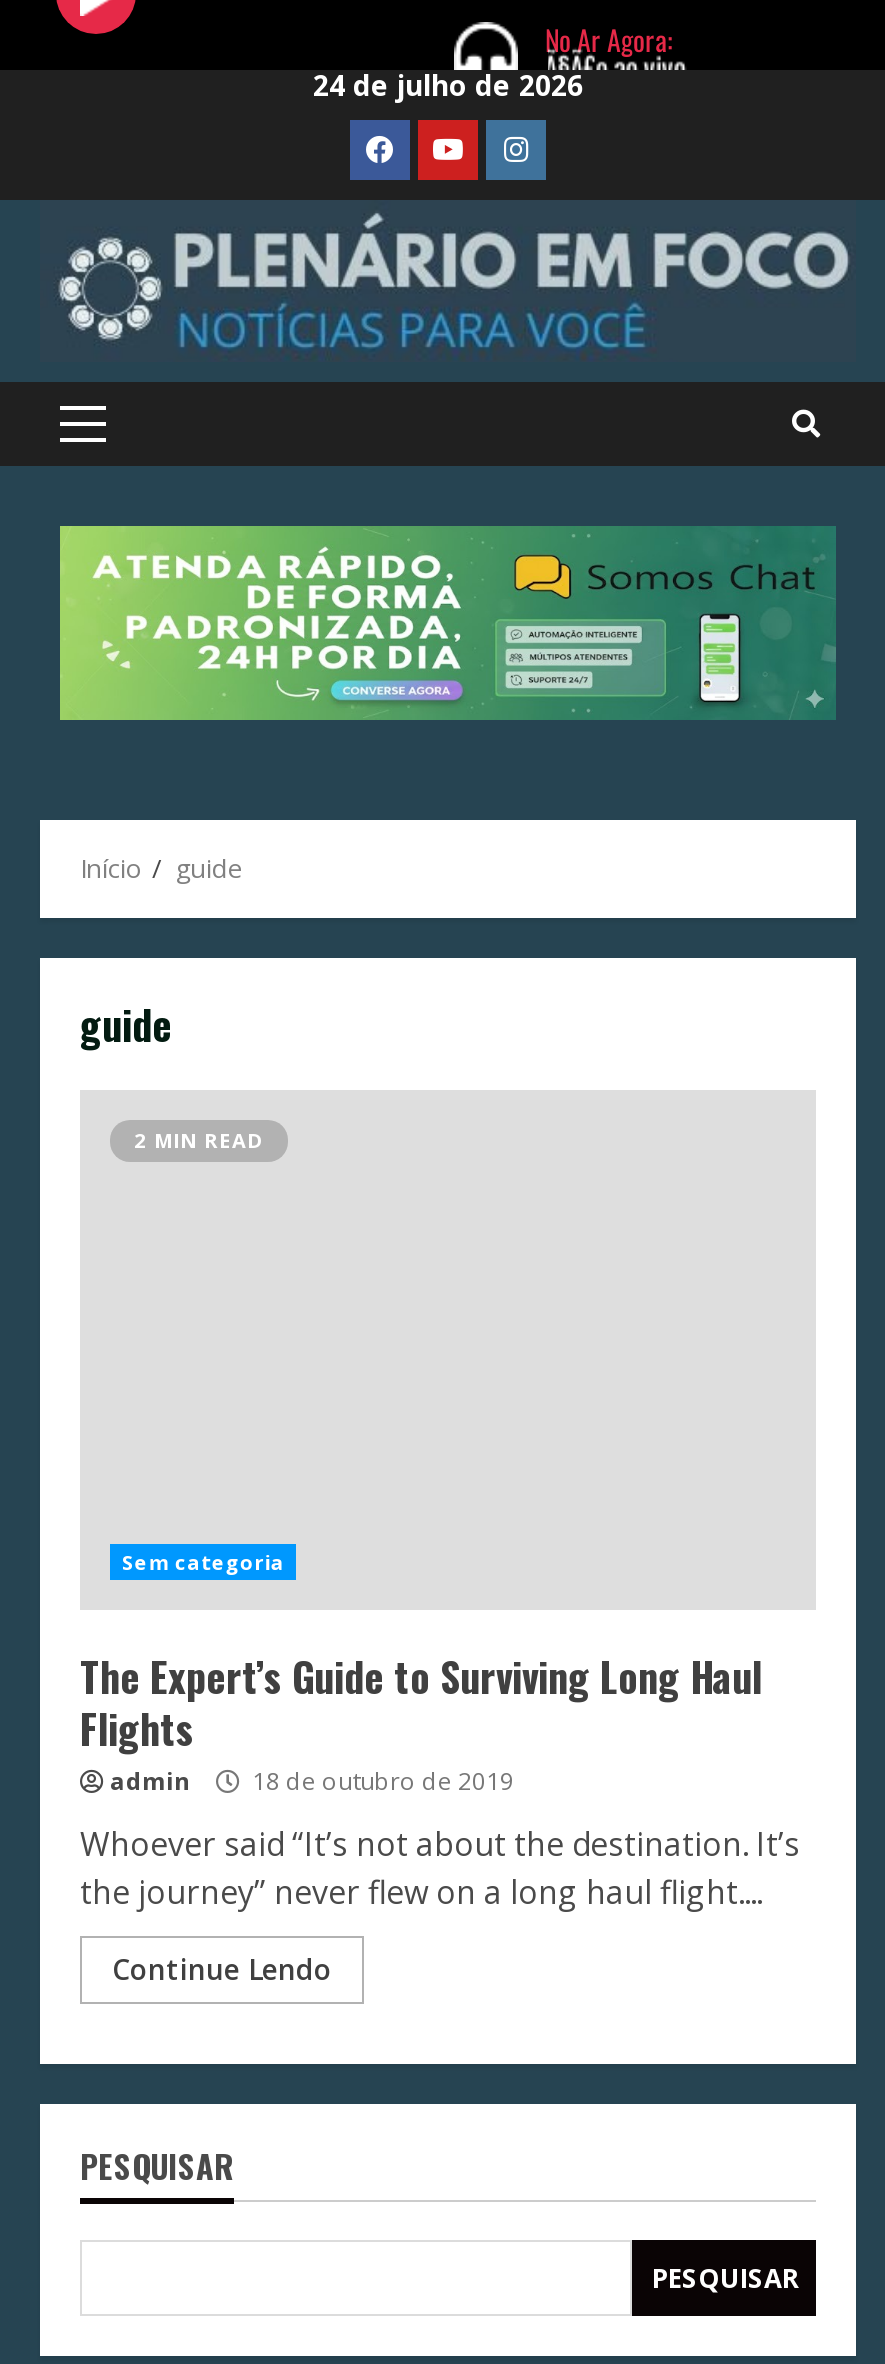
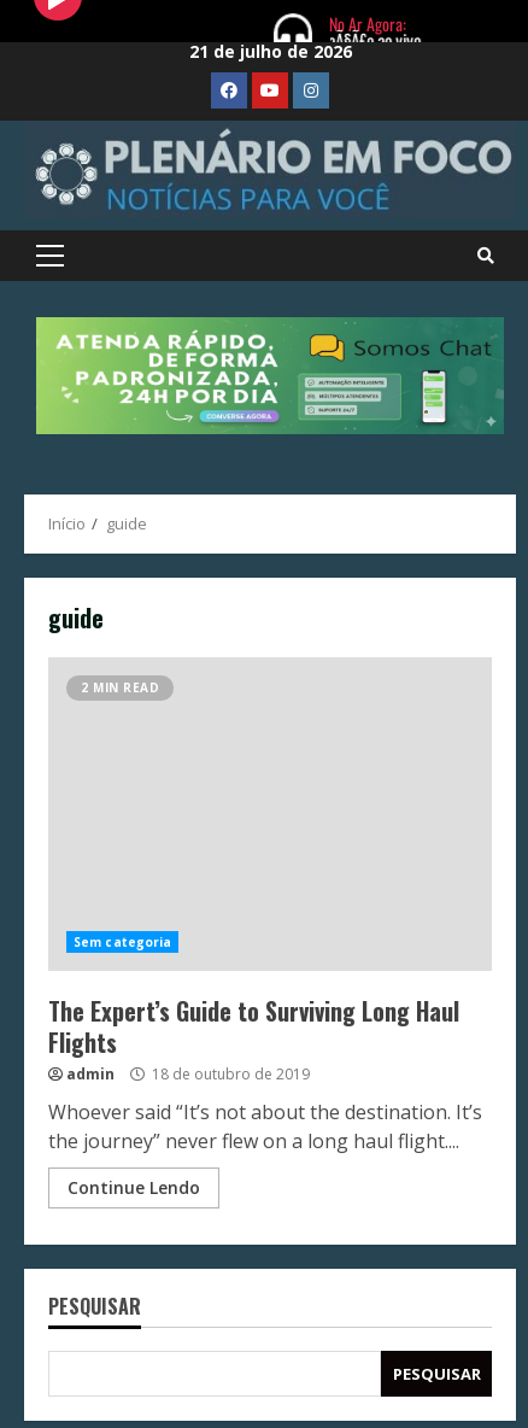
- 24 de julho de 2026
+ 21 de julho de 2026
